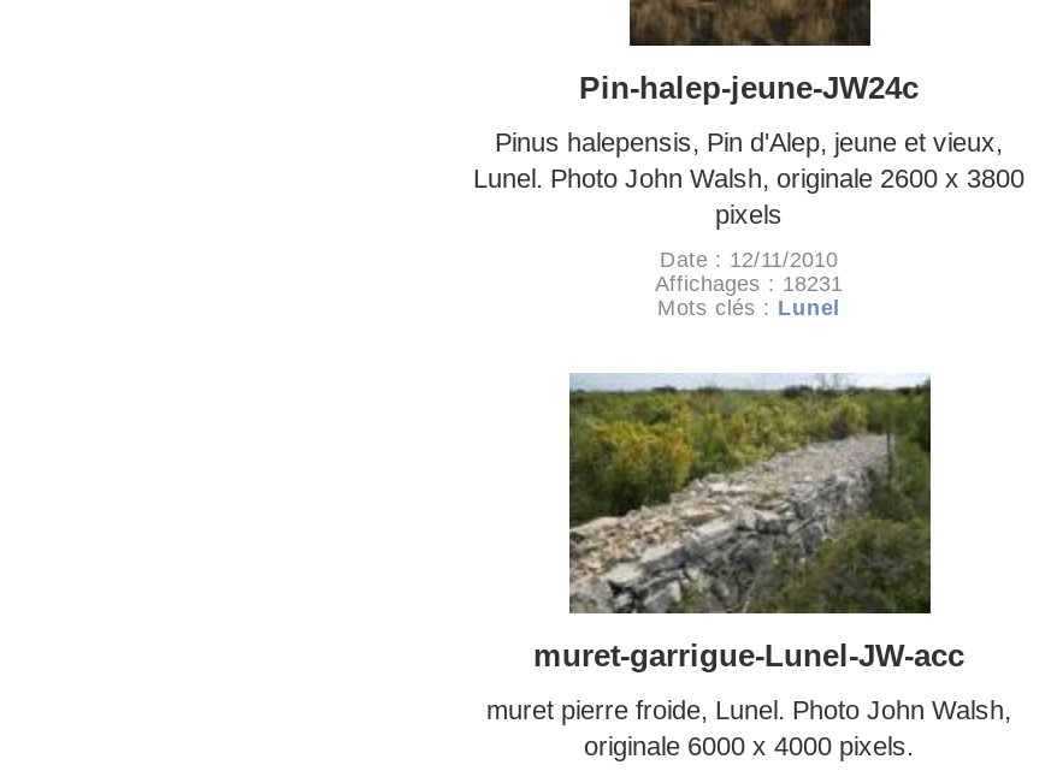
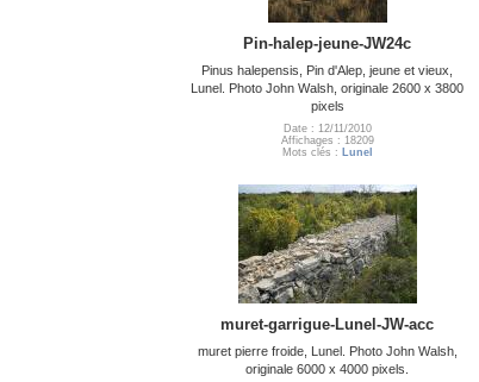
- Affichages : 18231
+ Affichages : 18209
